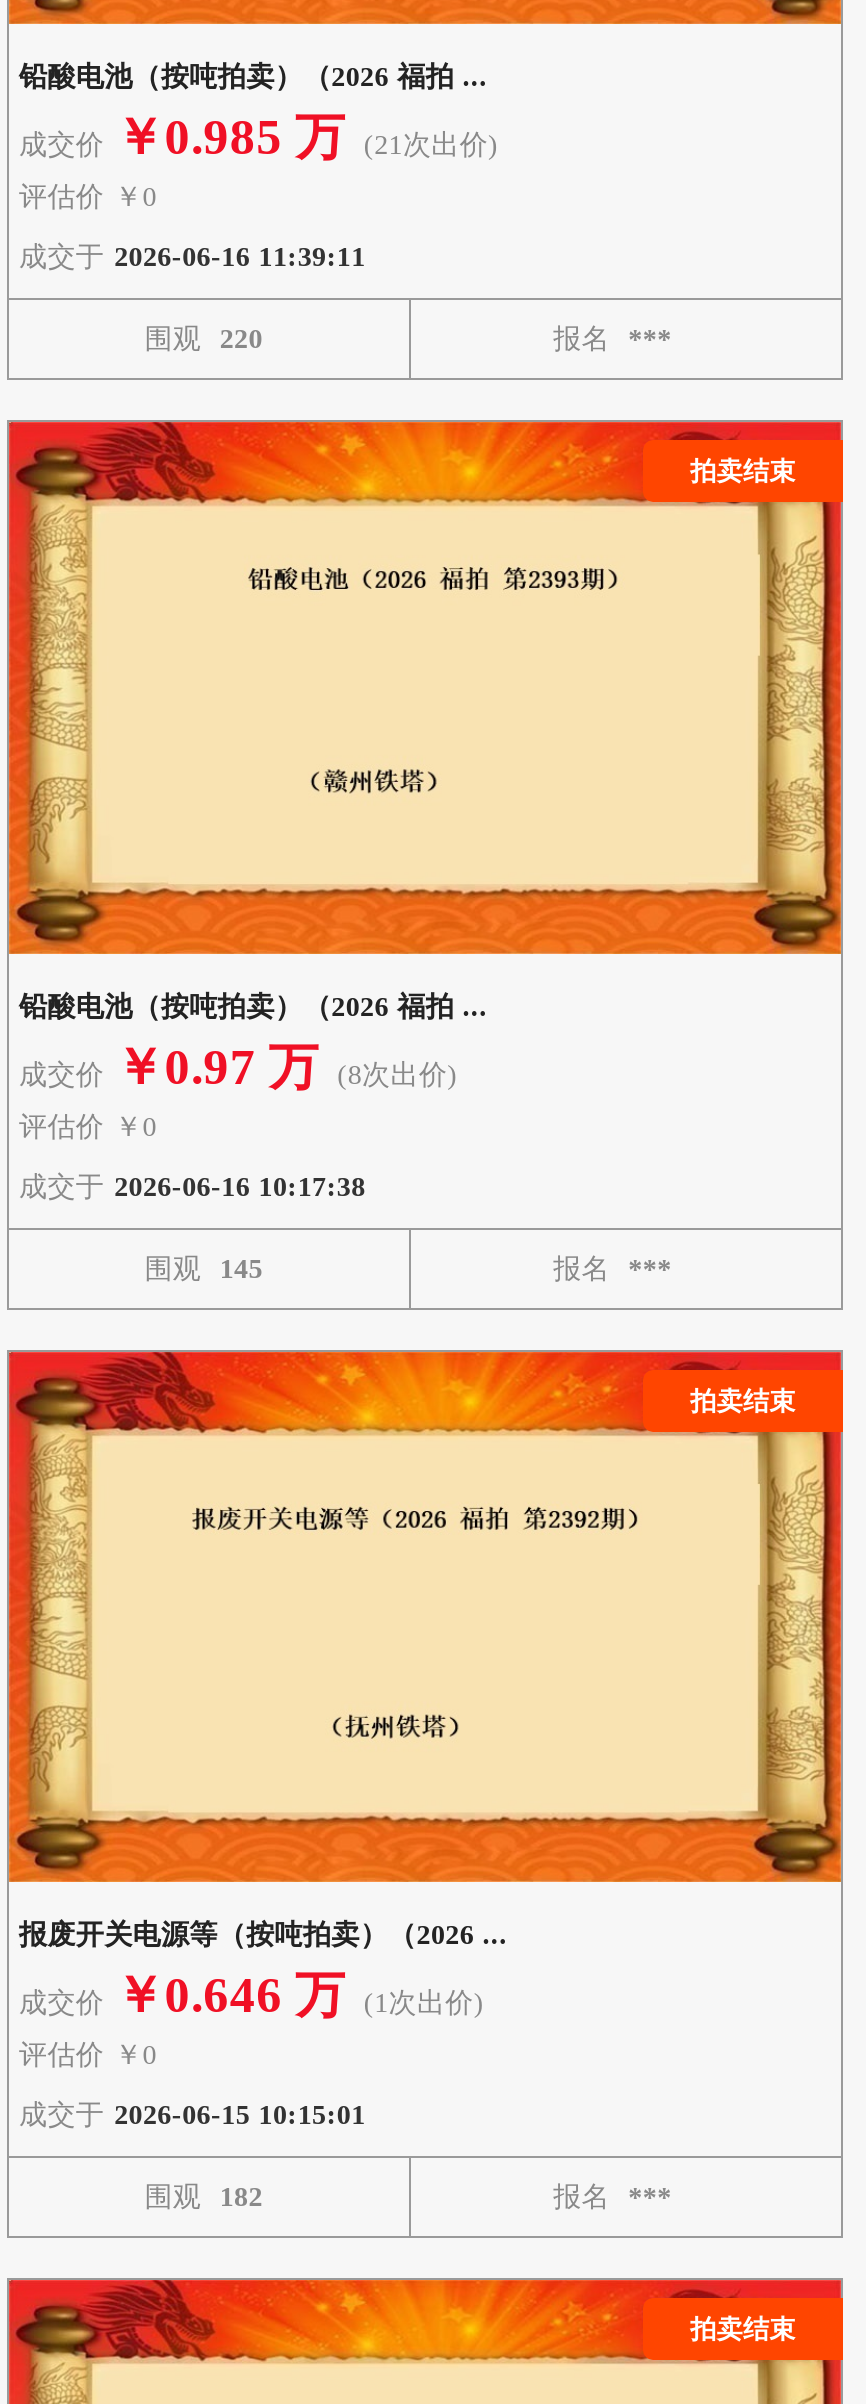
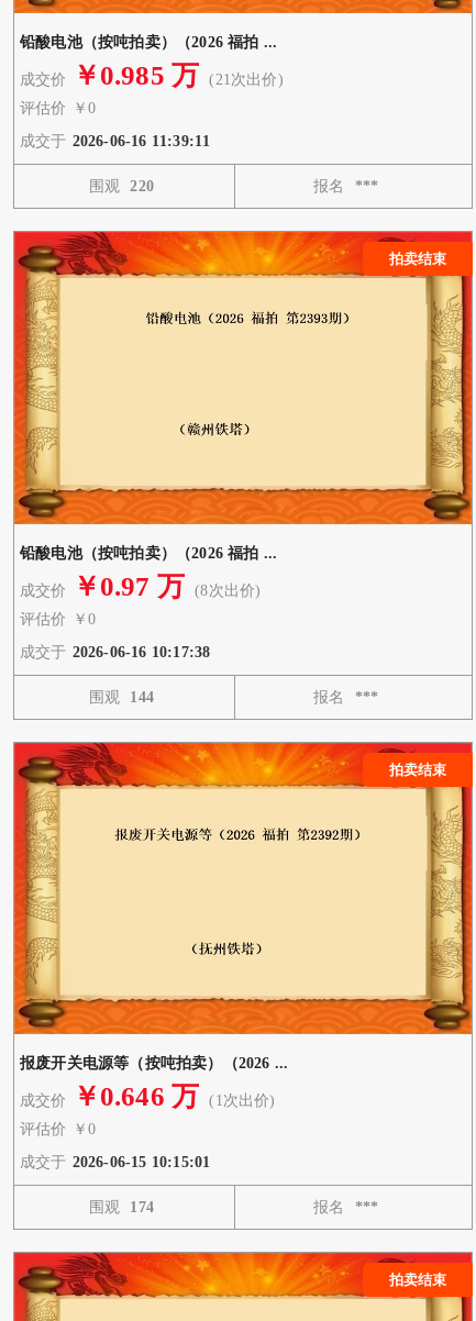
- 围观 145
+ 围观 144

- 围观 182
+ 围观 174
